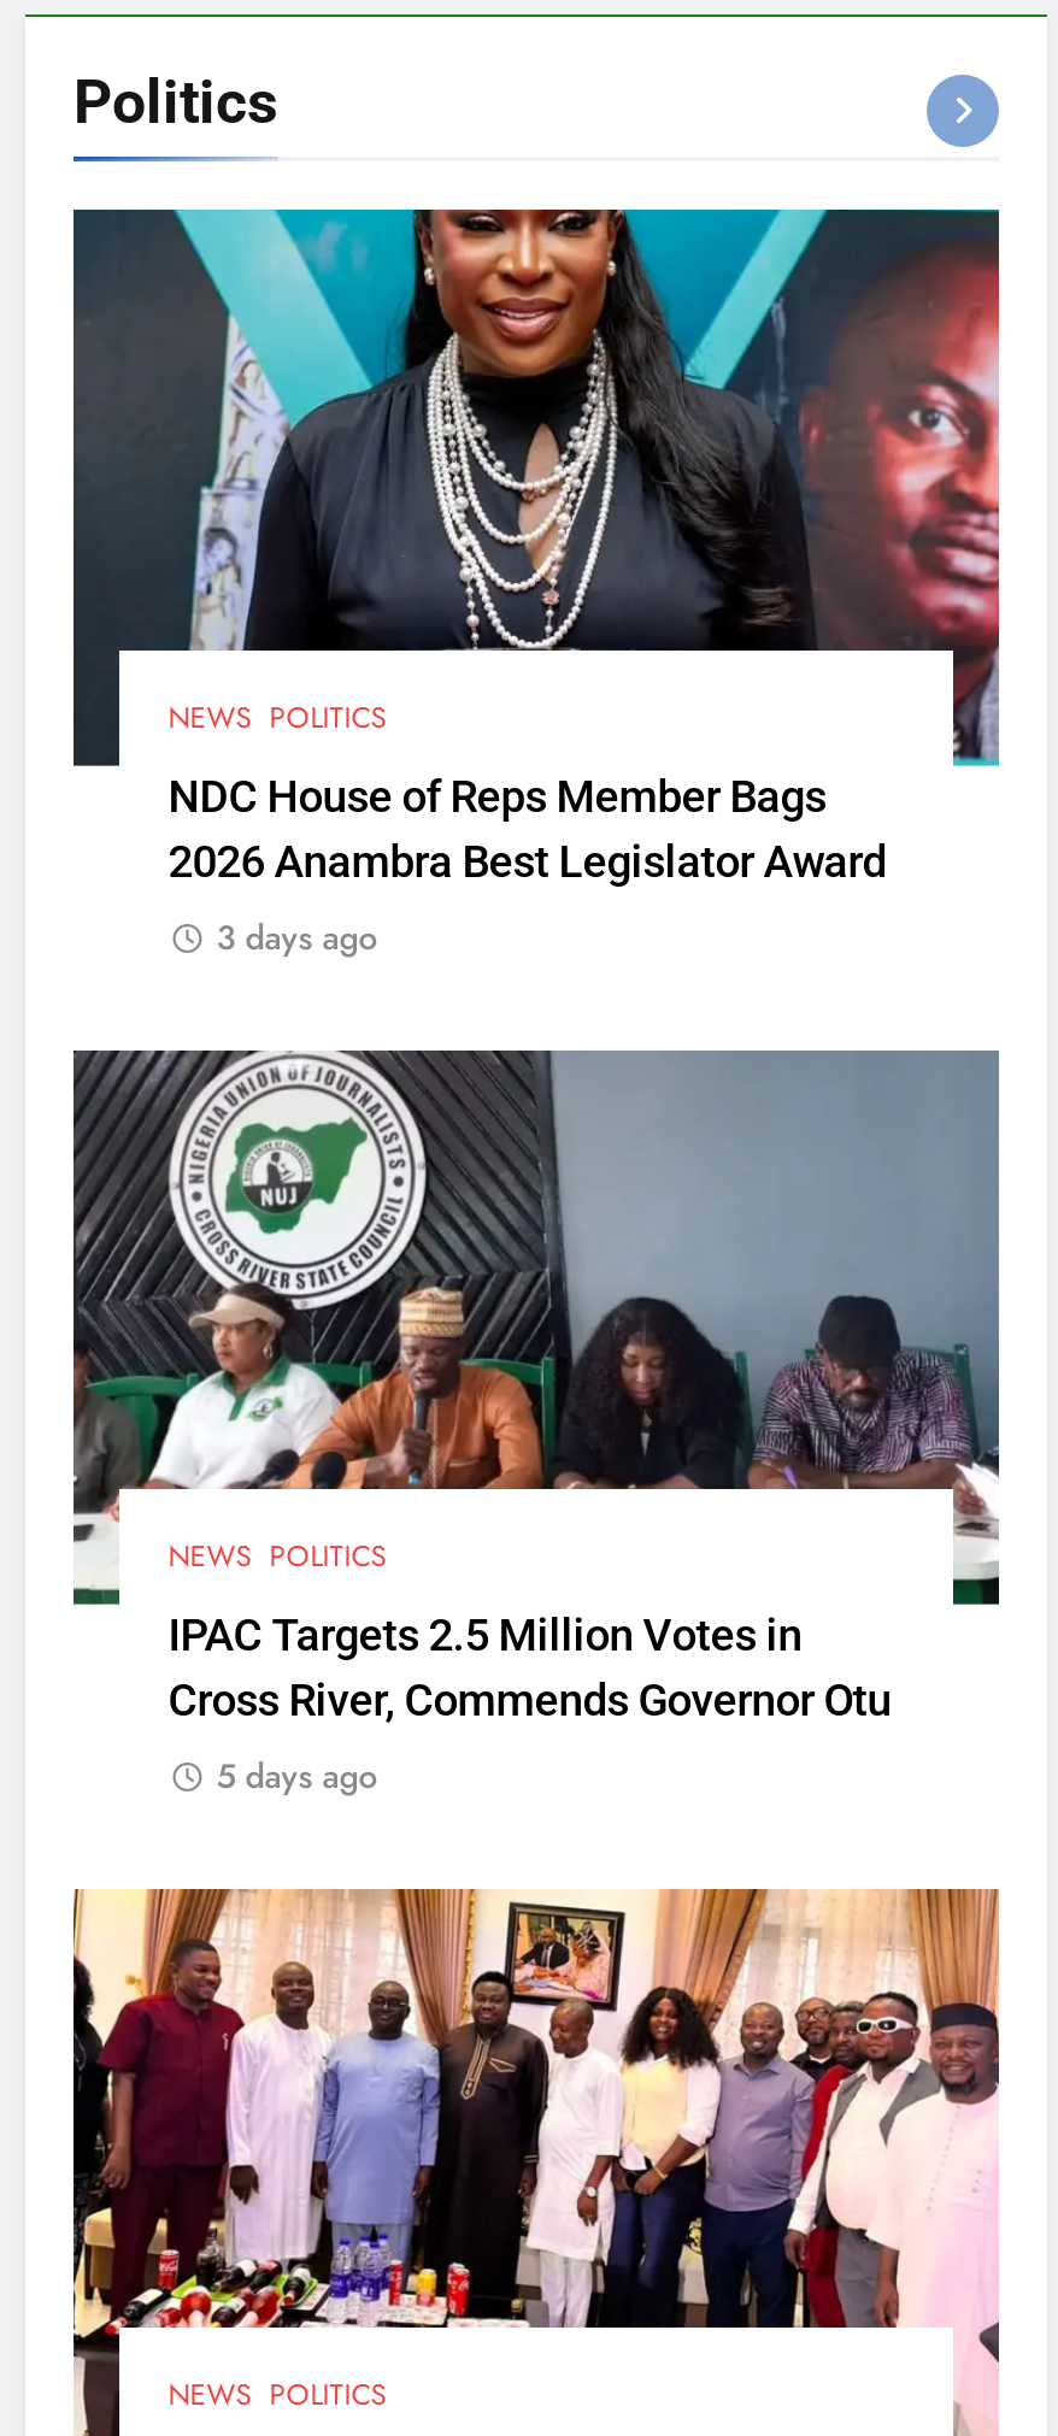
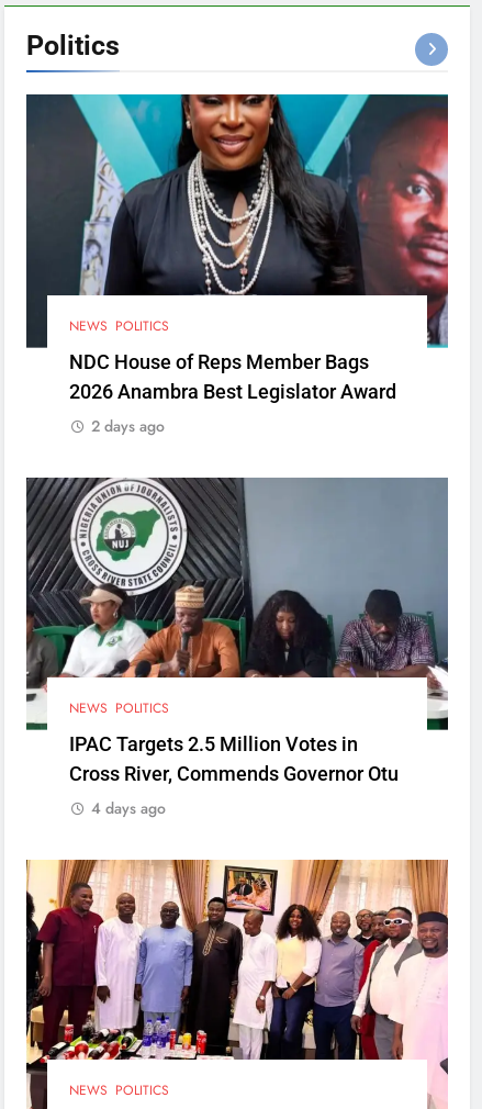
- 3 days ago
+ 2 days ago

- 5 days ago
+ 4 days ago
